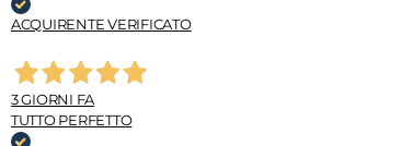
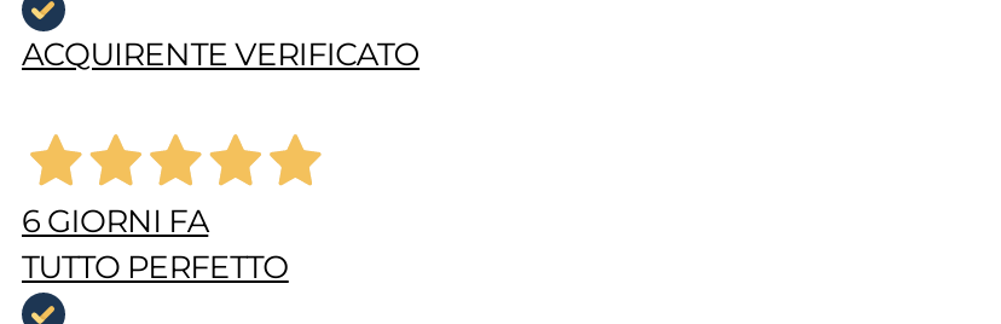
- 3 GIORNI FA
+ 6 GIORNI FA
